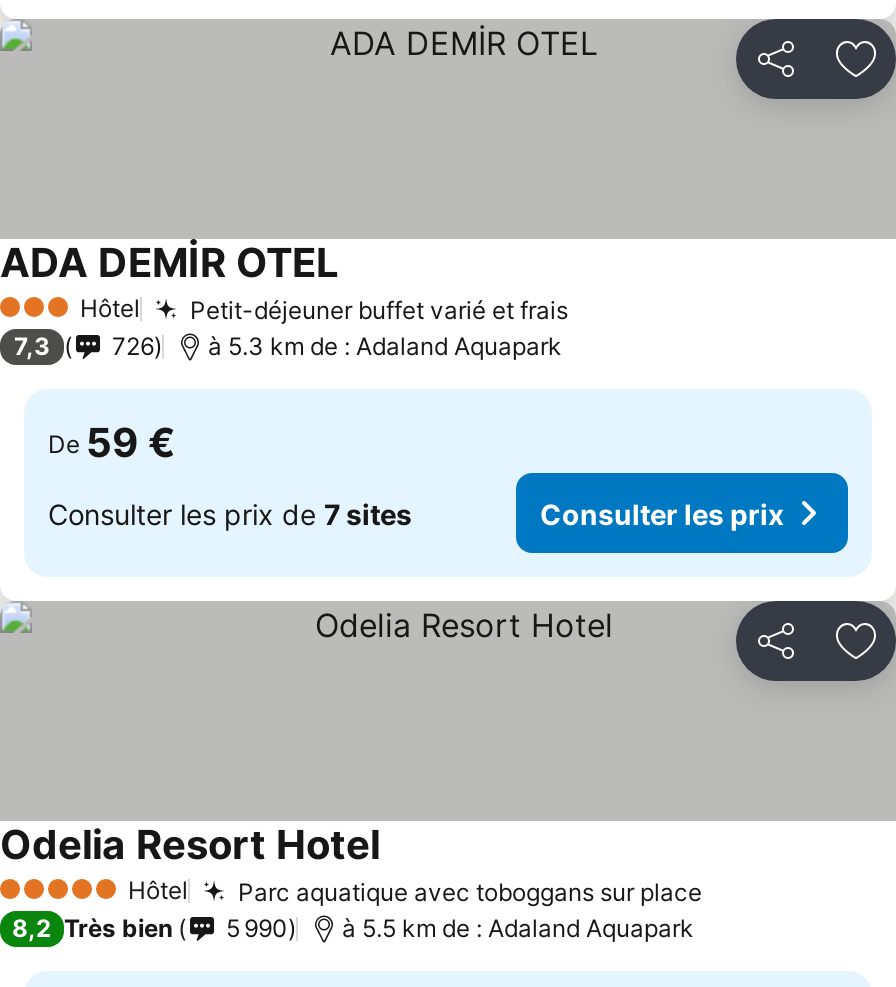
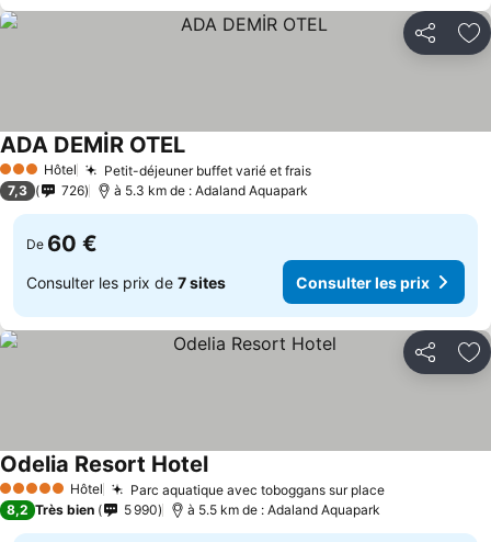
- De 59 €
+ De 60 €
